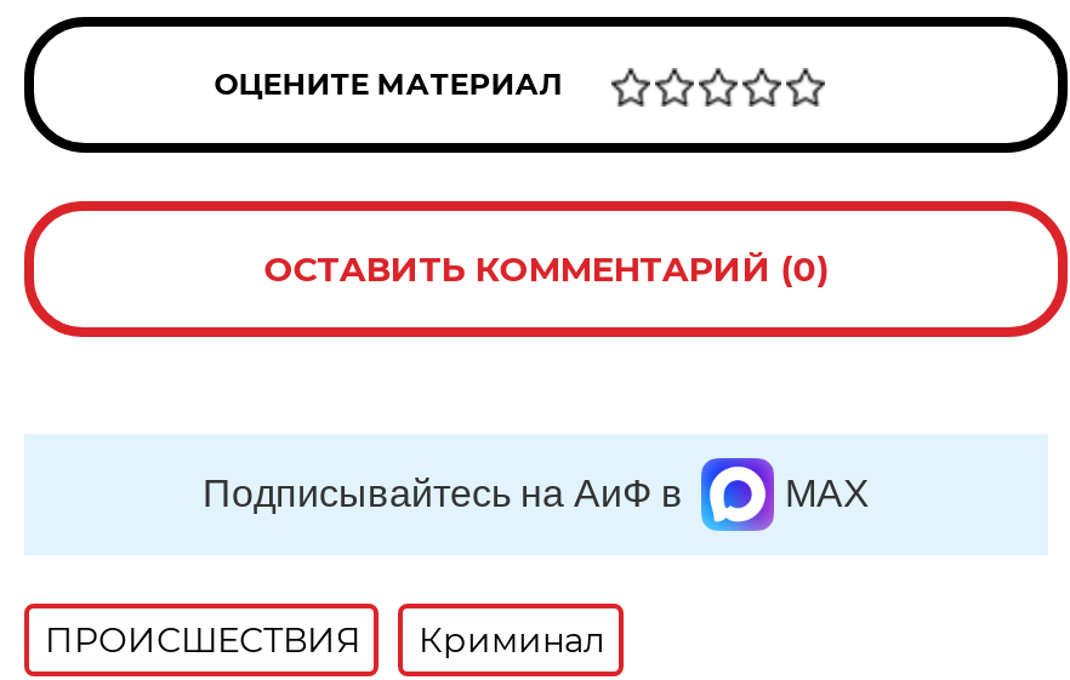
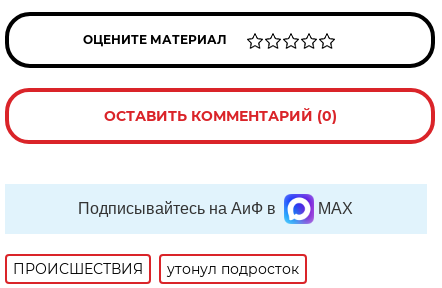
- Криминал
+ утонул подросток
